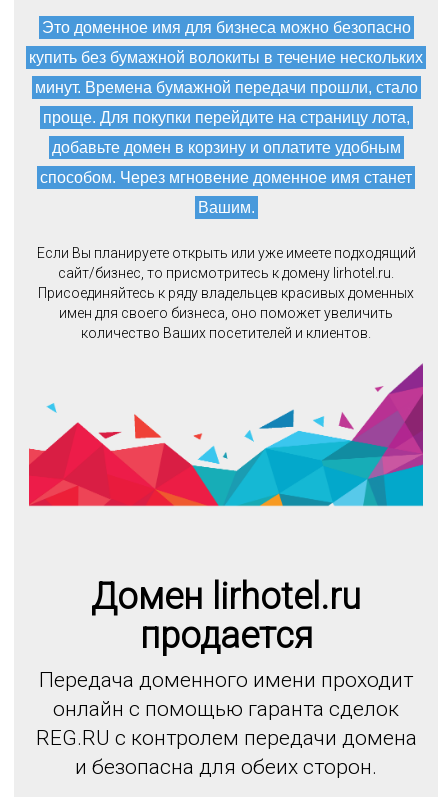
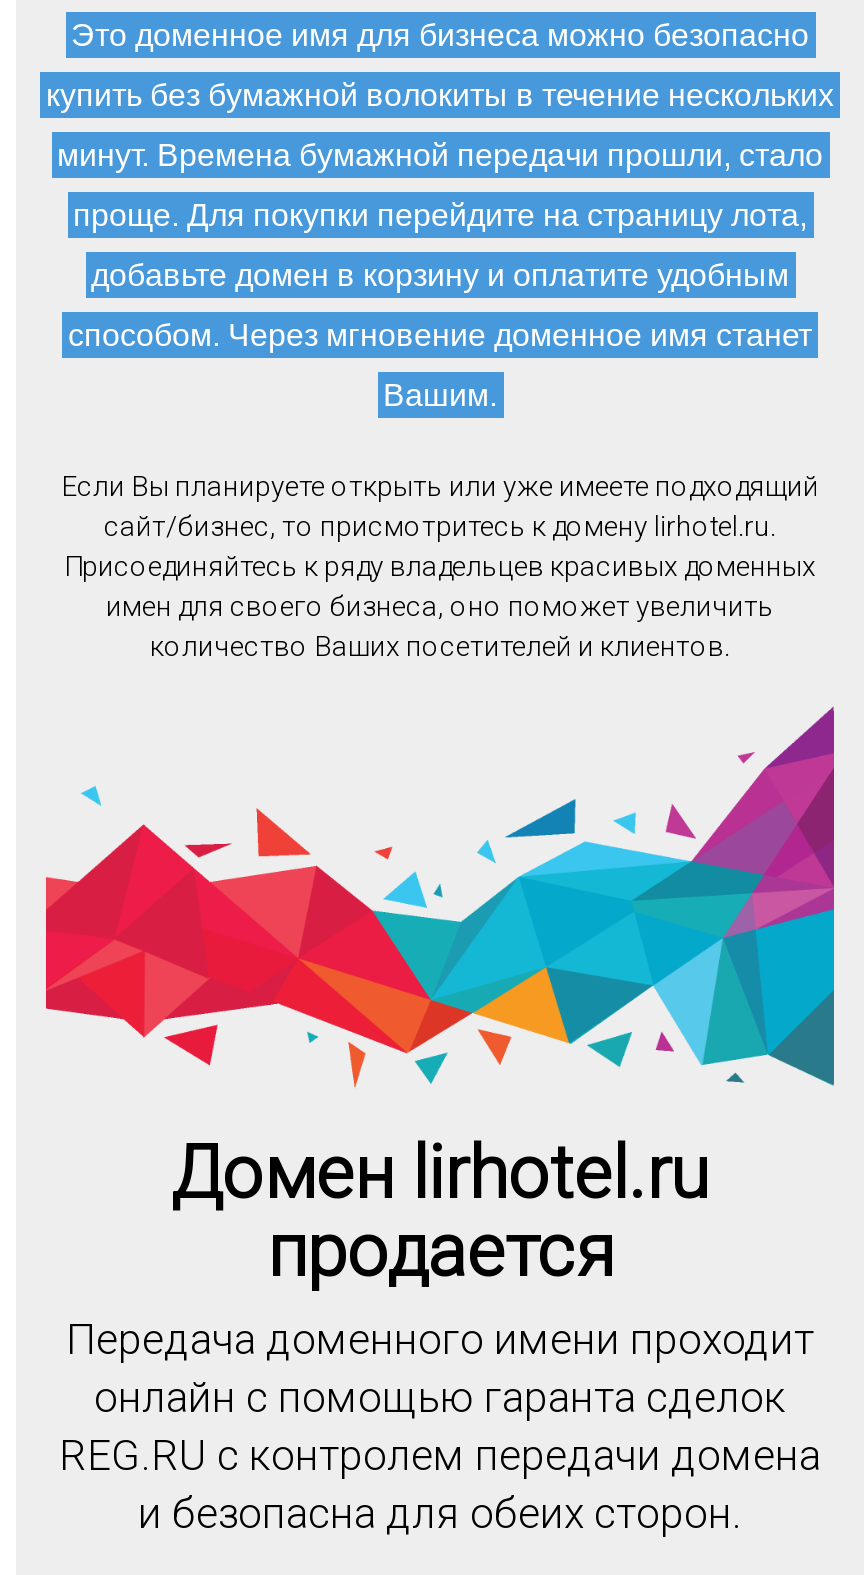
+ [image]

+ [image]
